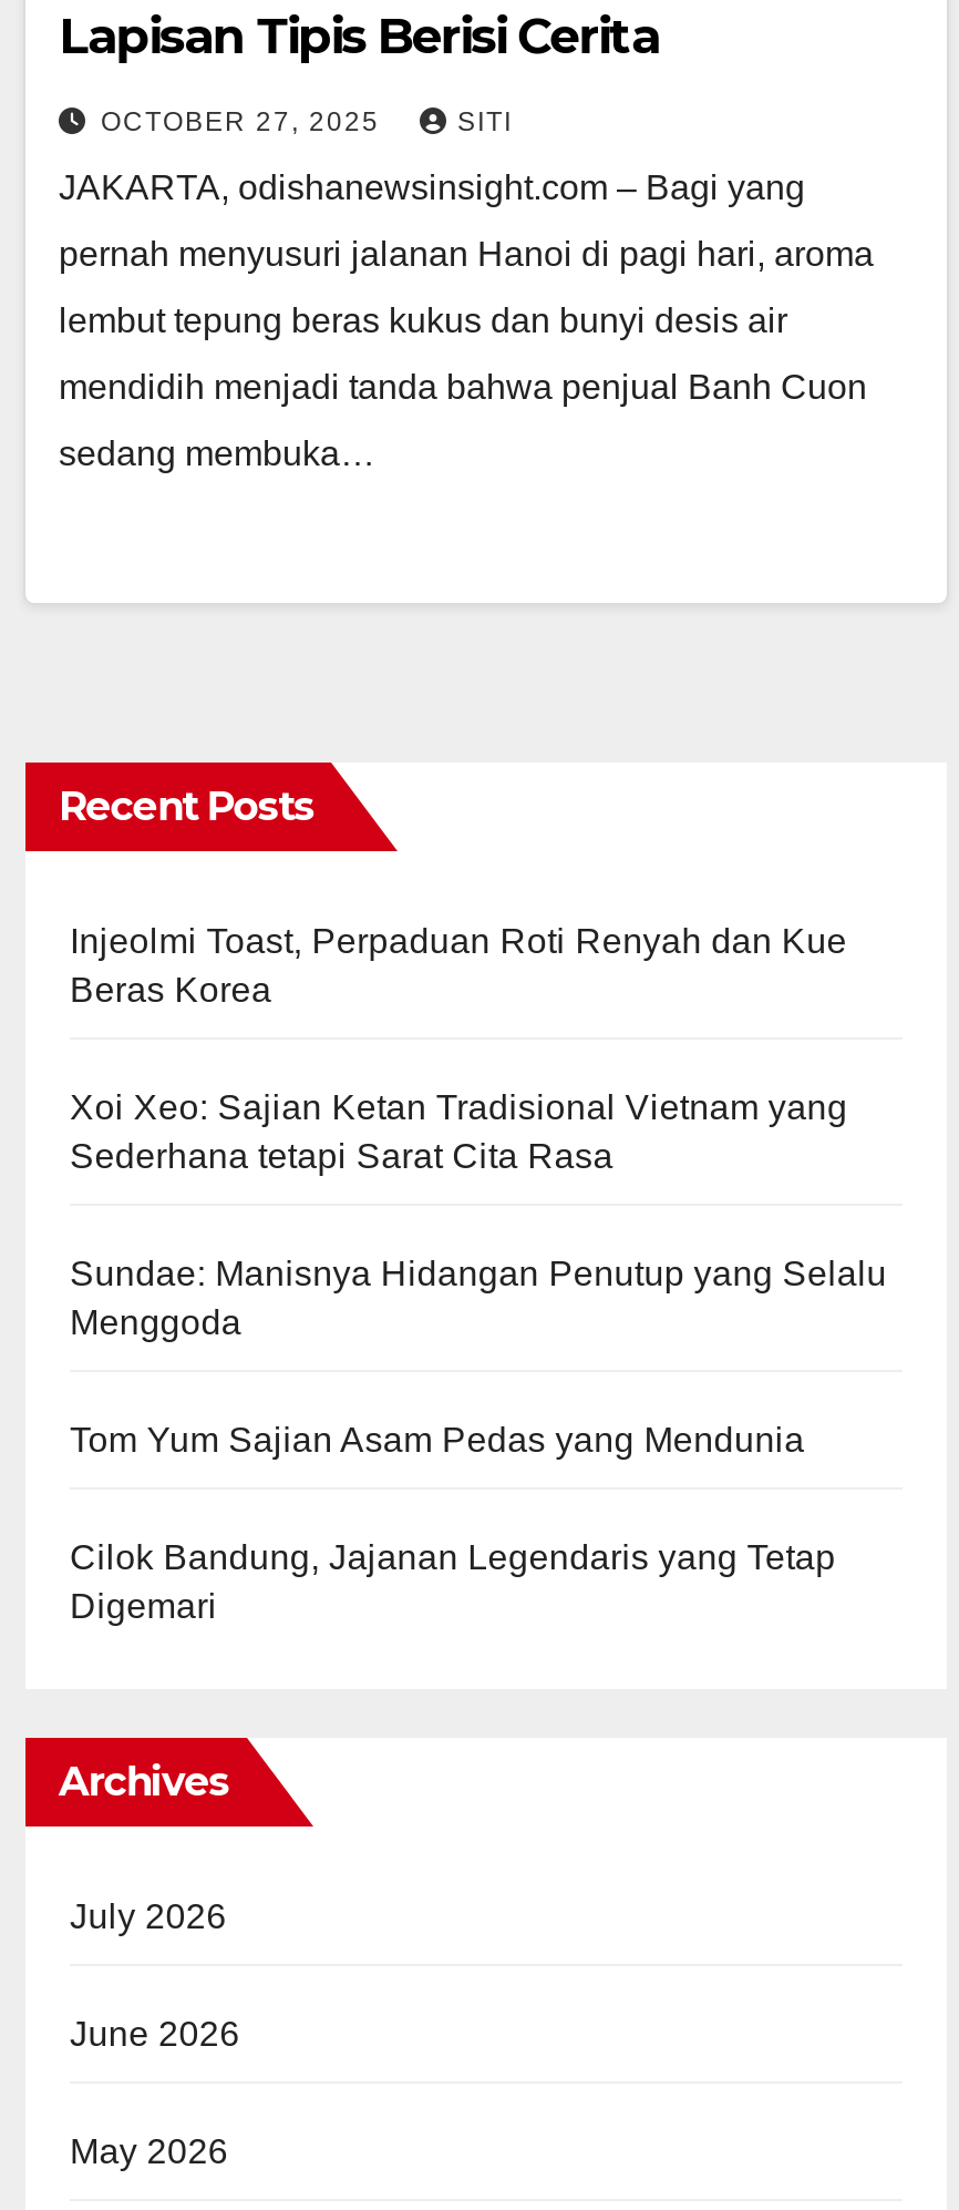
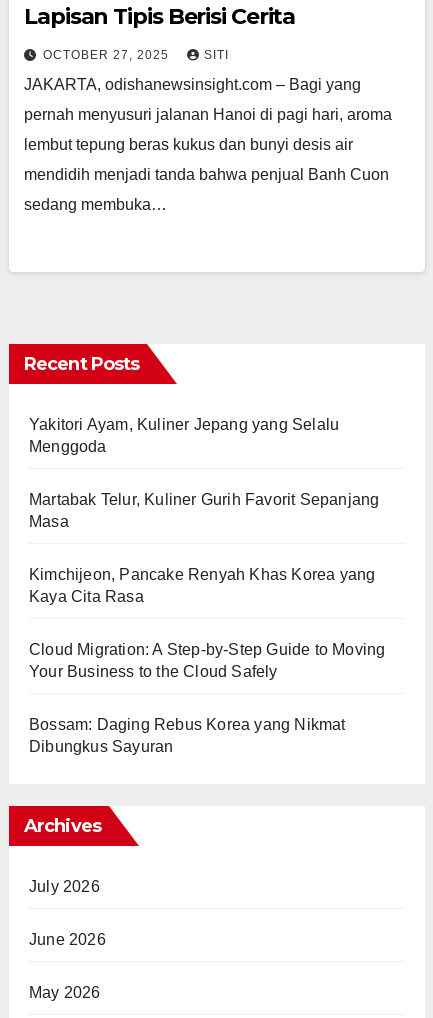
- Injeolmi Toast, Perpaduan Roti Renyah dan Kue
- Beras Korea
- Xoi Xeo: Sajian Ketan Tradisional Vietnam yang
- Sederhana tetapi Sarat Cita Rasa
- Sundae: Manisnya Hidangan Penutup yang Selalu
+ Yakitori Ayam, Kuliner Jepang yang Selalu

moved up: Menggoda

- Tom Yum Sajian Asam Pedas yang Mendunia
- Cilok Bandung, Jajanan Legendaris yang Tetap
- Digemari
+ Martabak Telur, Kuliner Gurih Favorit Sepanjang
+ Masa
+ Kimchijeon, Pancake Renyah Khas Korea yang
+ Kaya Cita Rasa
+ Cloud Migration: A Step-by-Step Guide to Moving
+ Your Business to the Cloud Safely
+ Bossam: Daging Rebus Korea yang Nikmat
+ Dibungkus Sayuran
